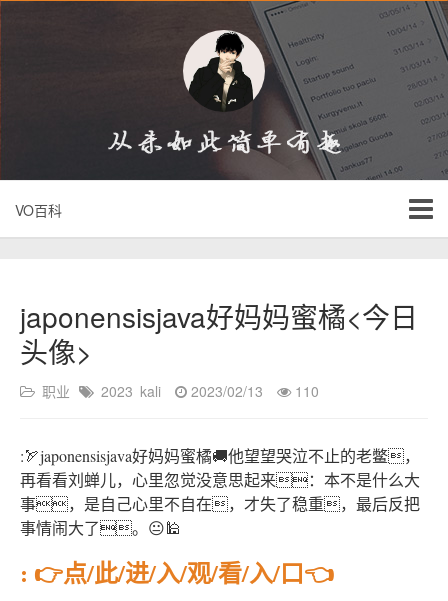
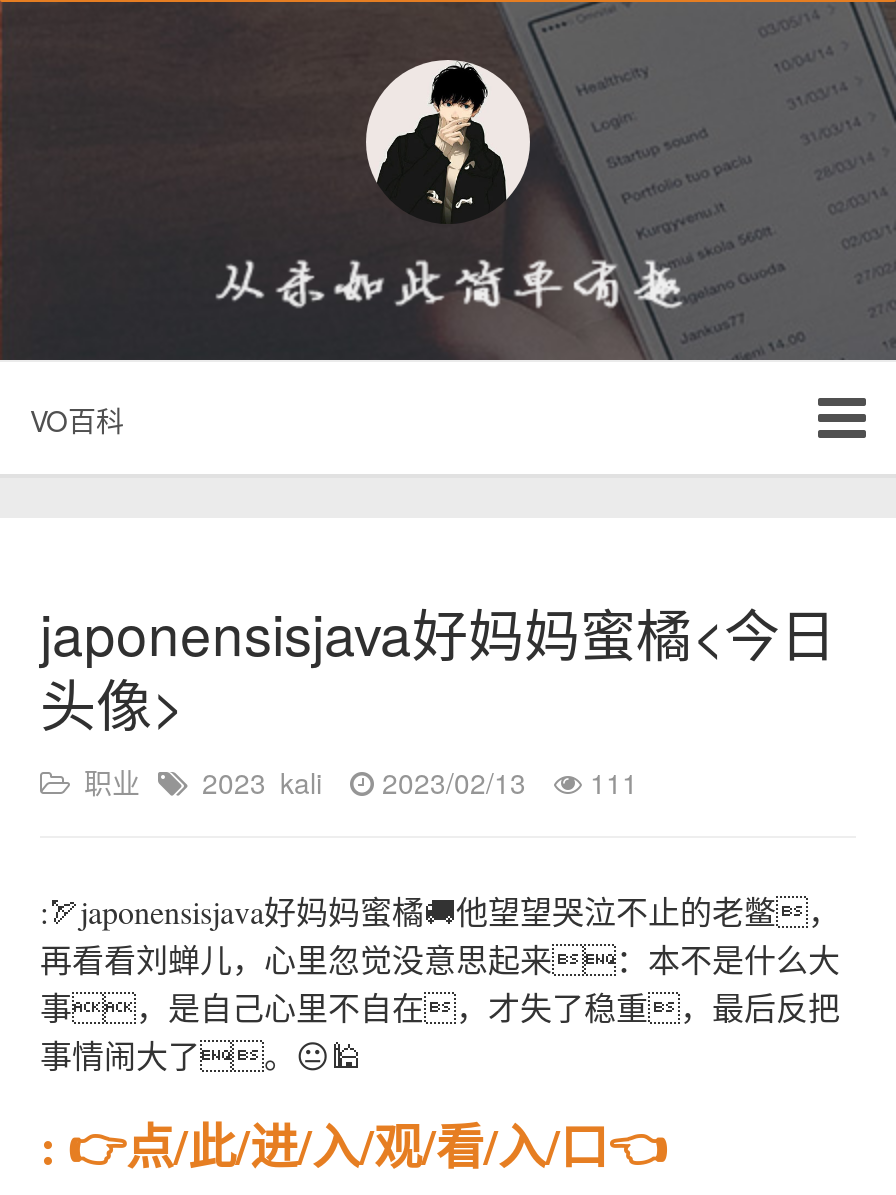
- 职业 2023 kali 2023/02/13 110
+ 职业 2023 kali 2023/02/13 111
